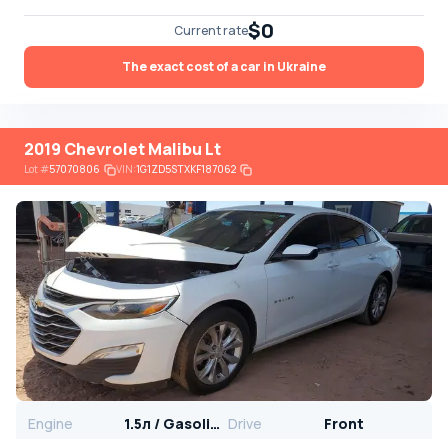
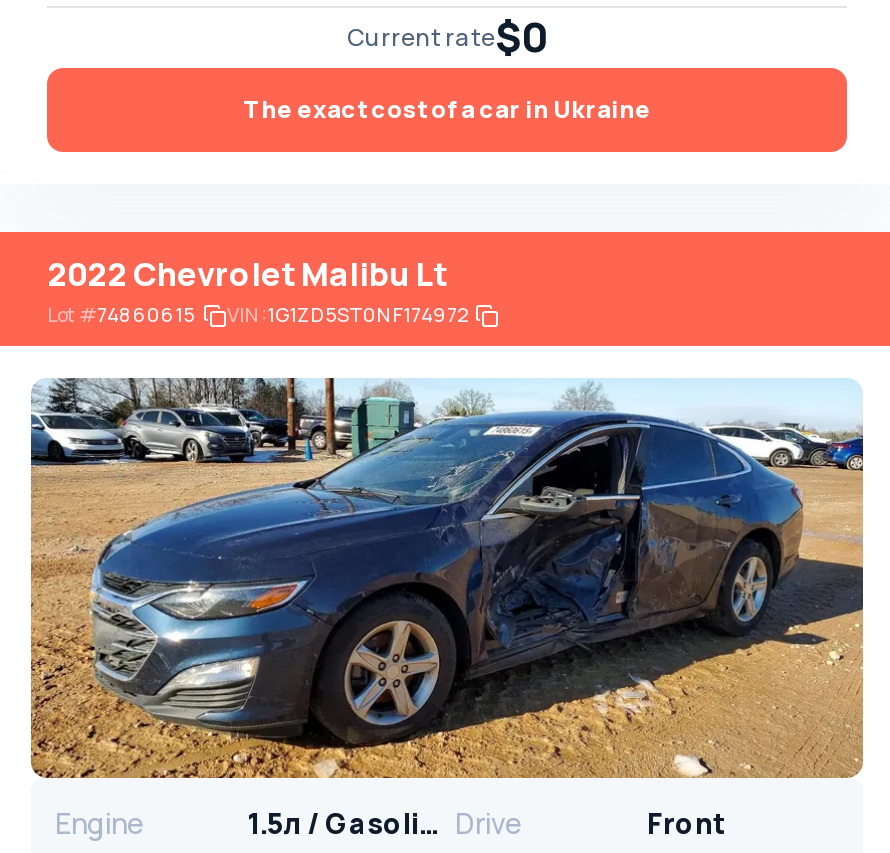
- 2019 Chevrolet Malibu Lt
+ 2022 Chevrolet Malibu Lt

- Lot #57070806
+ Lot #74860615

- VIN: 1G1ZD5STXKF187062
+ VIN: 1G1ZD5ST0NF174972

- [image]
+ [image]
